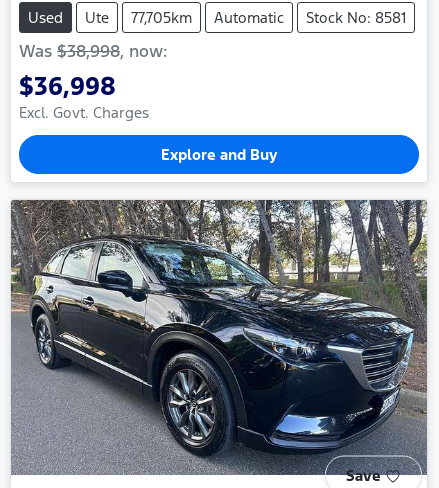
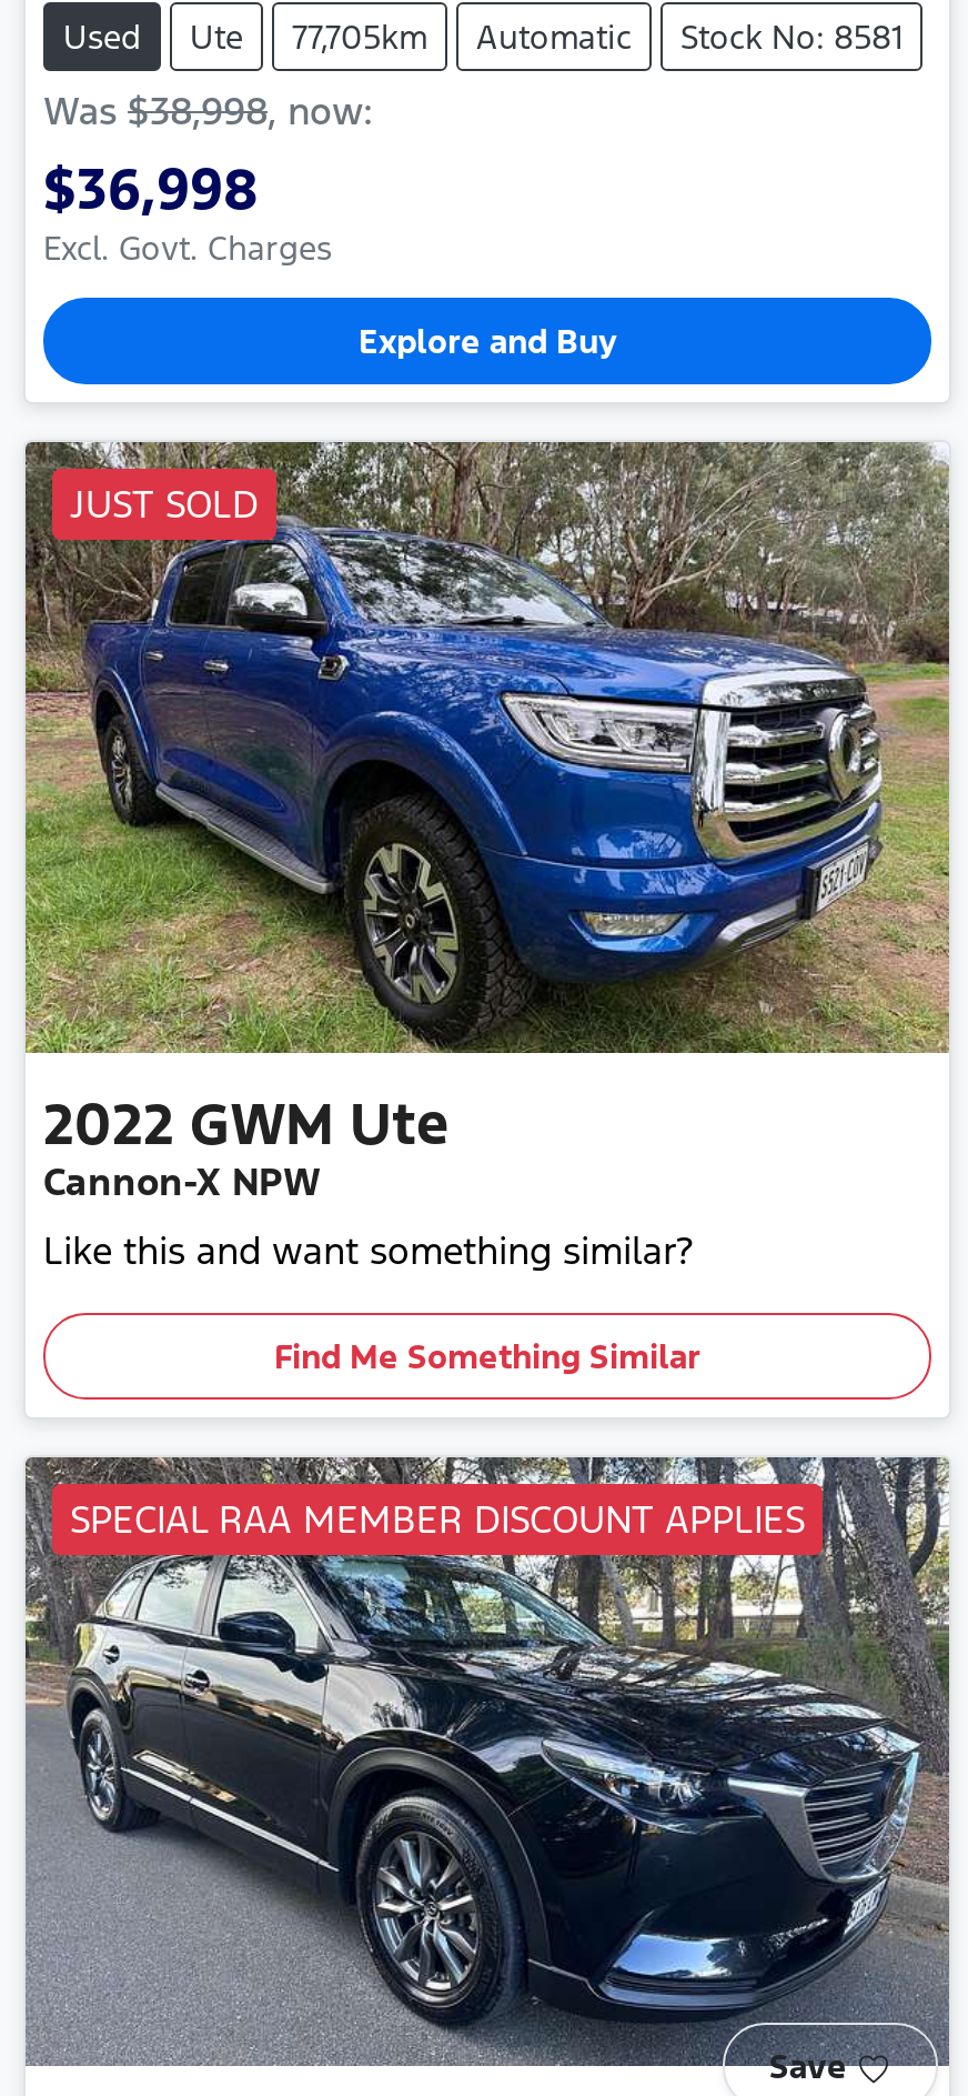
+ [image]
+ JUST SOLD

+ 2022 GWM Ute
+ Cannon-X NPW
+ Like this and want something similar?
+ Find Me Something Similar
+ SPECIAL RAA MEMBER DISCOUNT APPLIES
